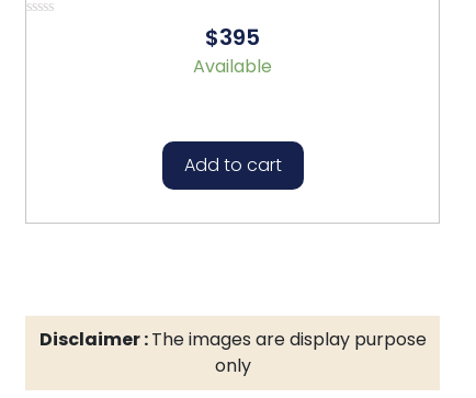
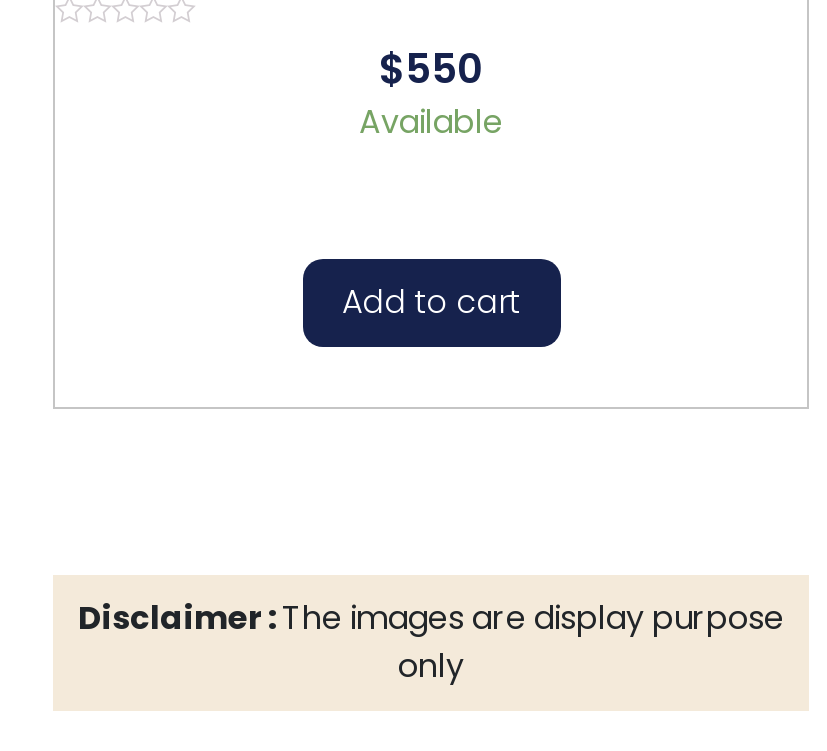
- $395
+ $550
